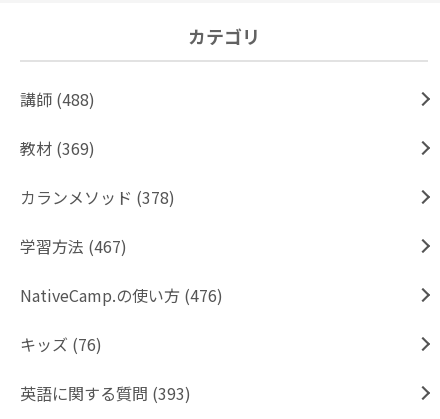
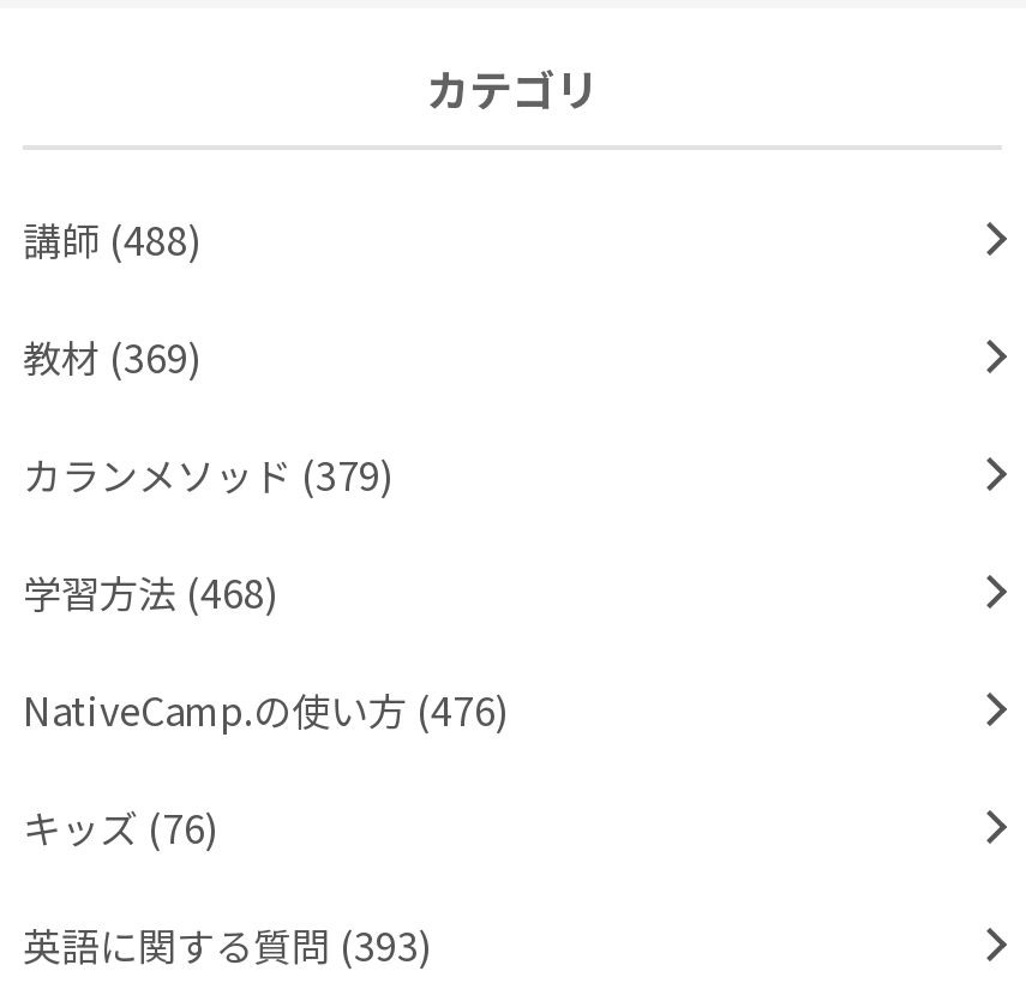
- カランメソッド (378)
+ カランメソッド (379)

- 学習方法 (467)
+ 学習方法 (468)
